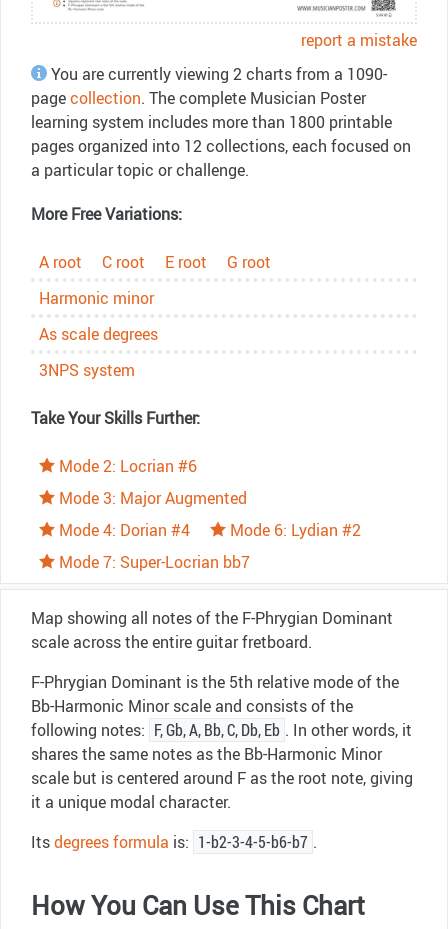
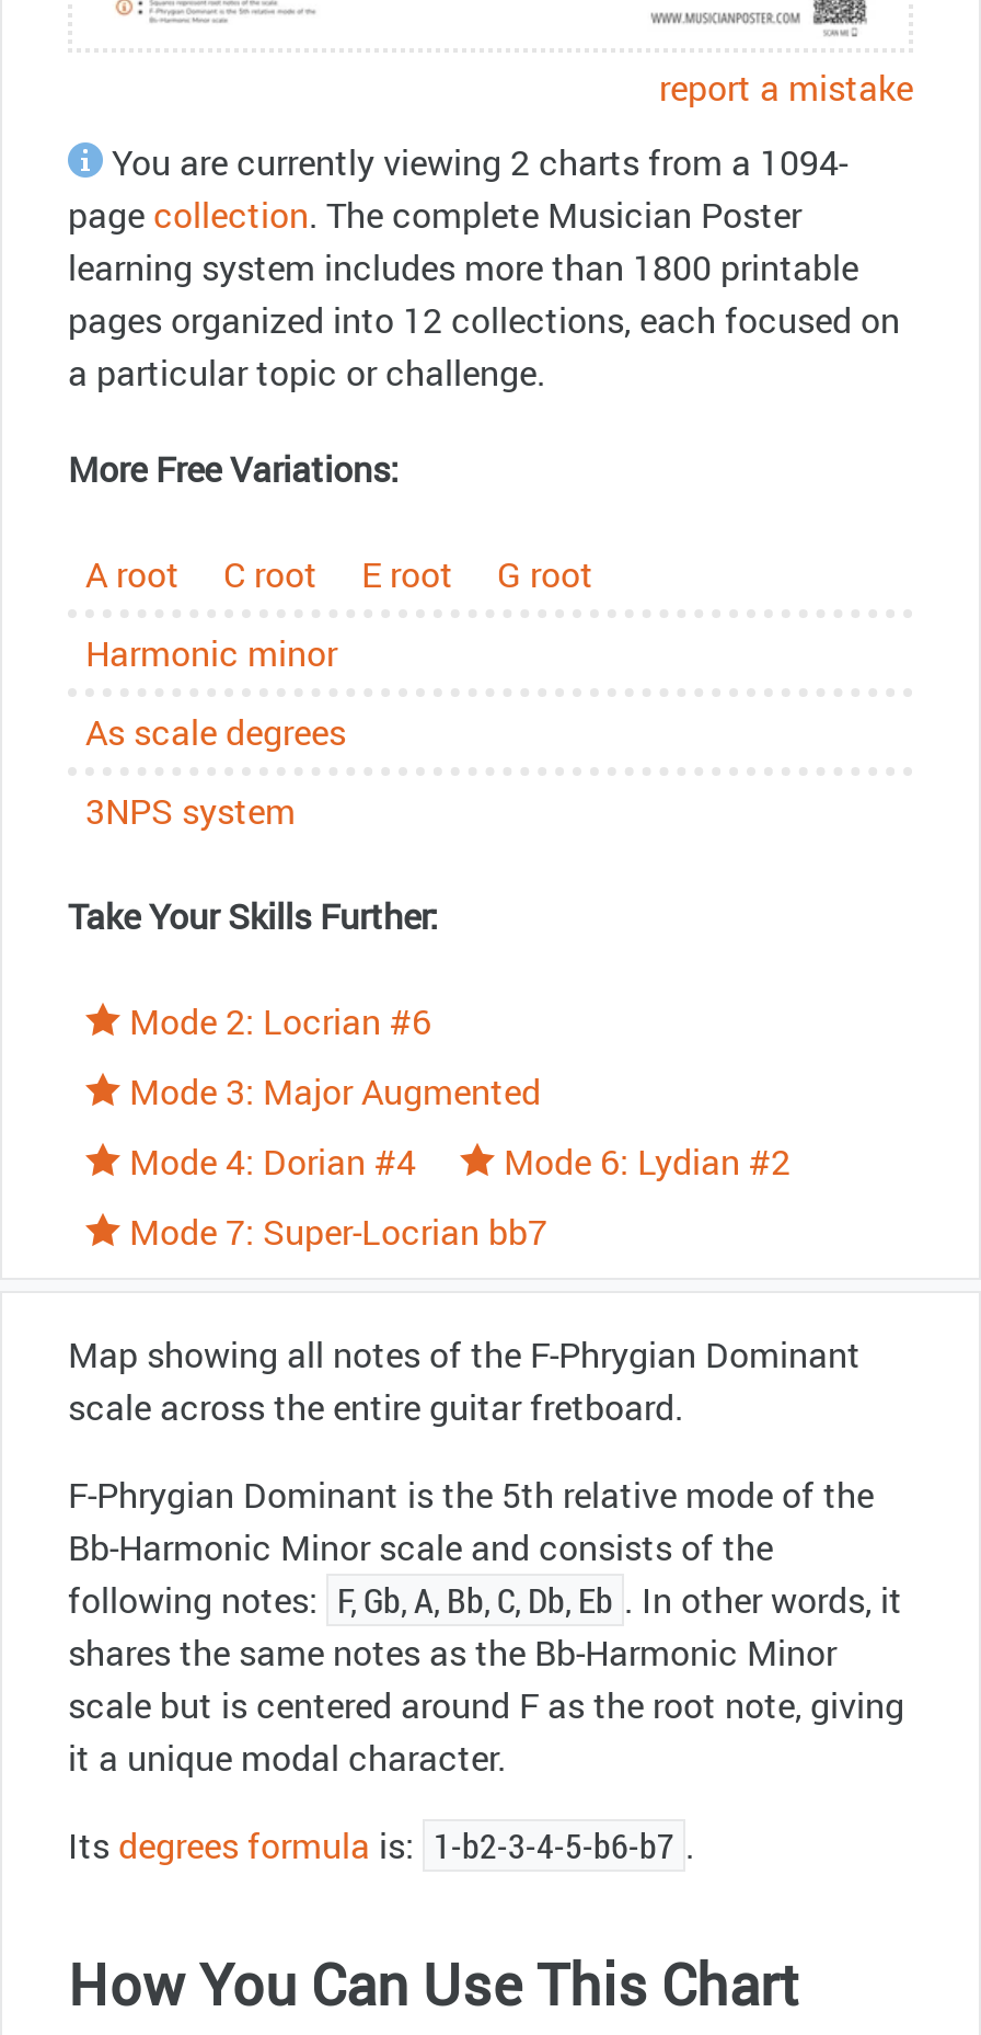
- You are currently viewing 2 charts from a 1090-
+ You are currently viewing 2 charts from a 1094-
